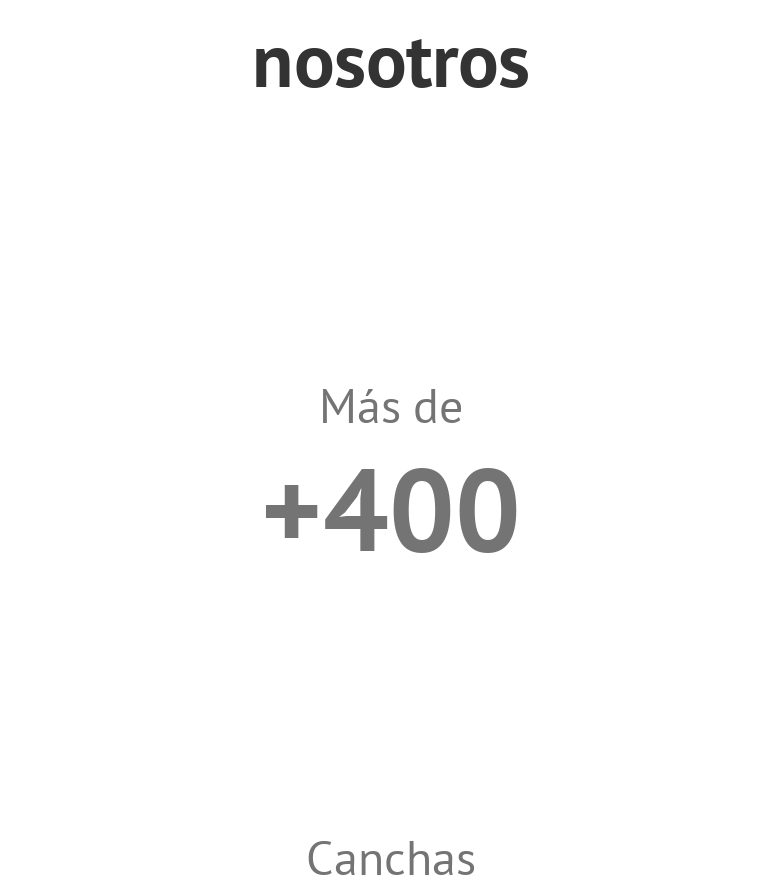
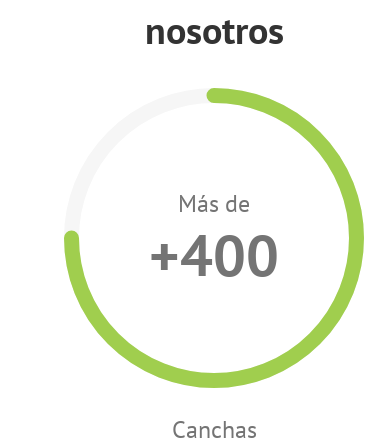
+ [image]
